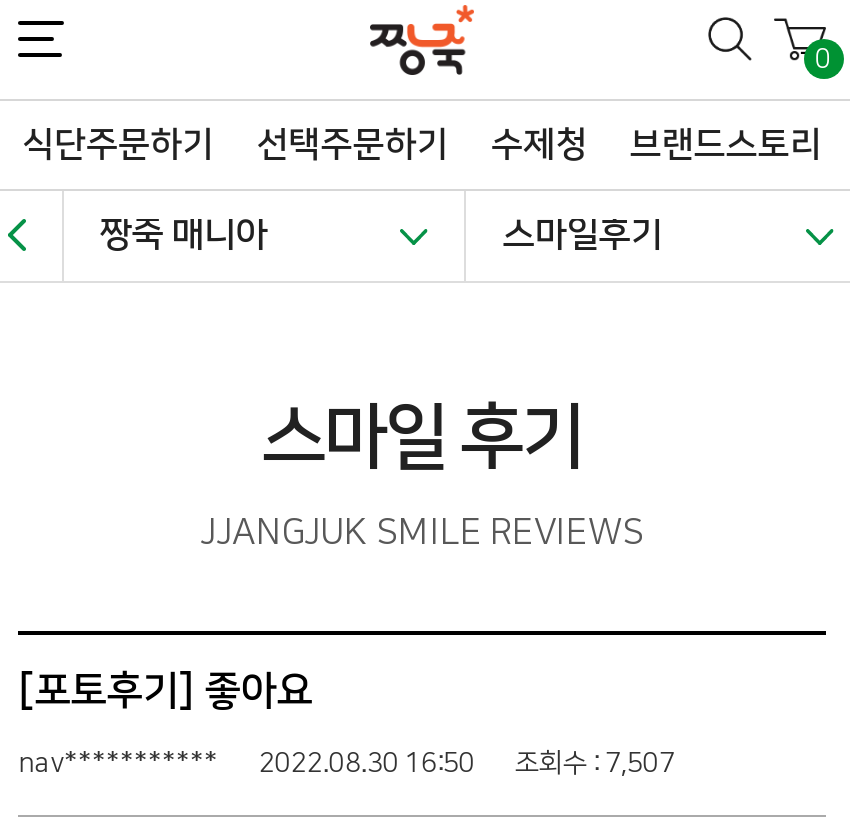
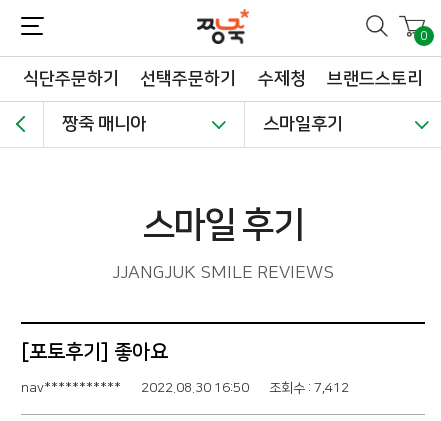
- 조회수 : 7,507
+ 조회수 : 7,412
